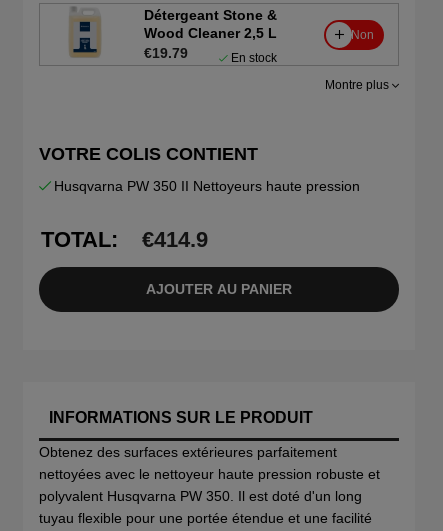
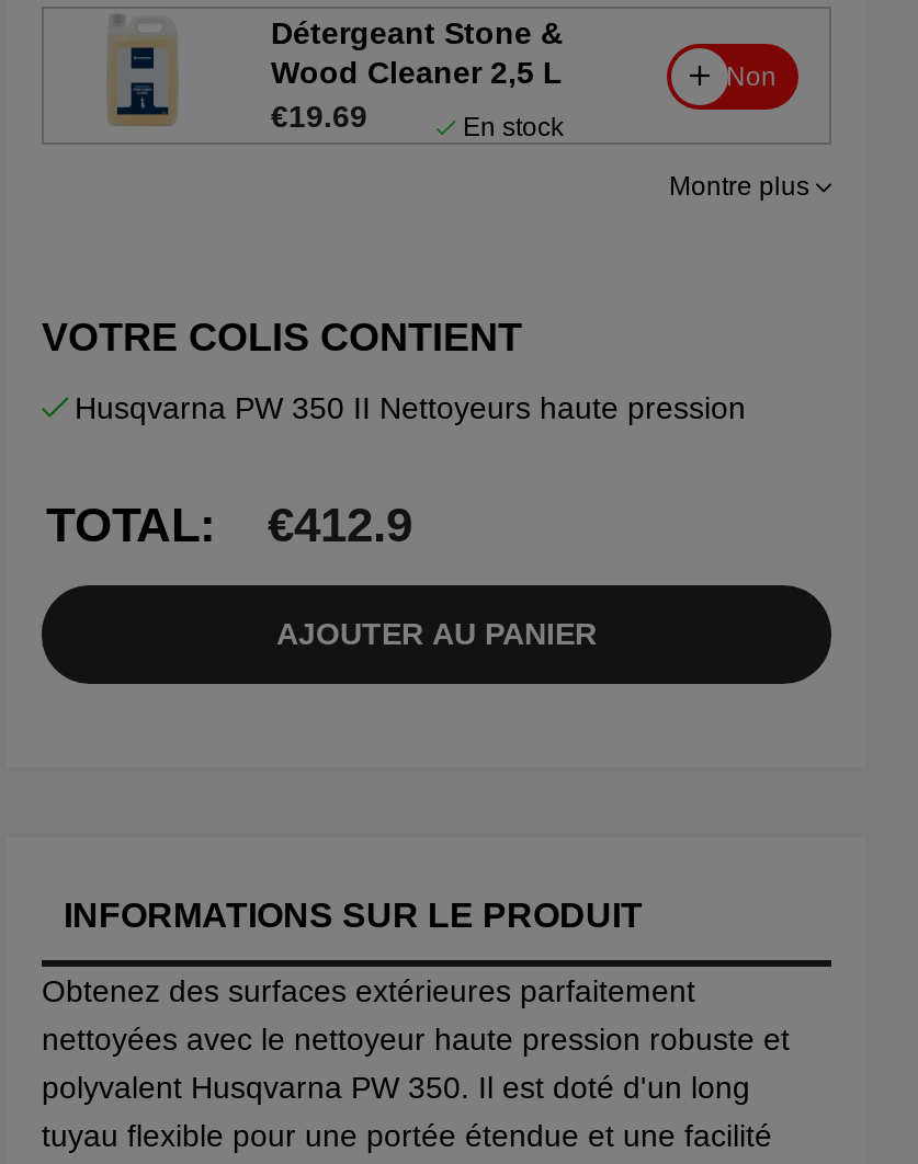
- €19.79
+ €19.69

- TOTAL: €414.9
+ TOTAL: €412.9
